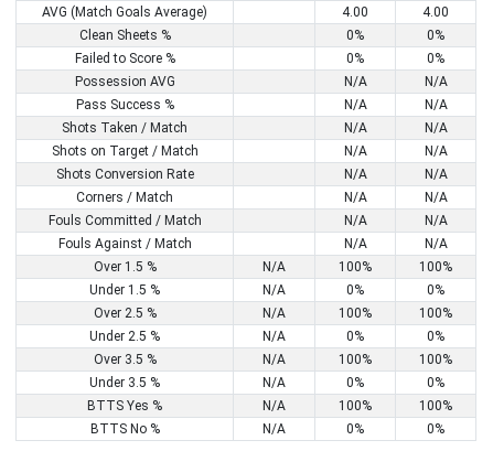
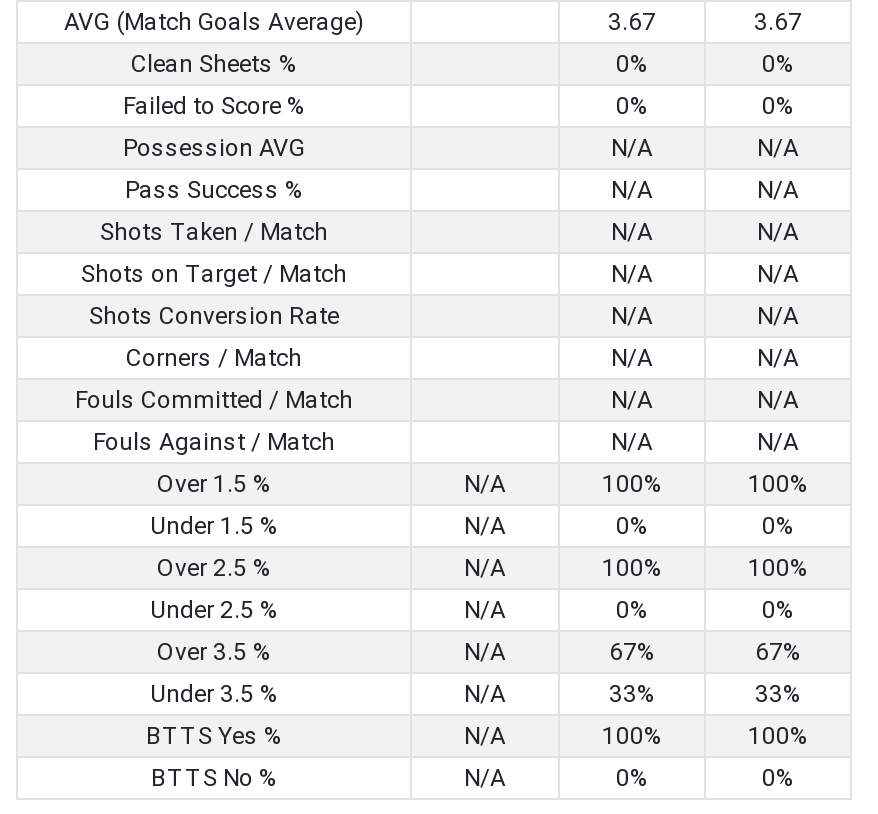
- 4.00
+ 3.67

- 4.00
+ 3.67

- 100%
+ 67%

- 100%
+ 67%

- 0%
+ 33%

- 0%
+ 33%
